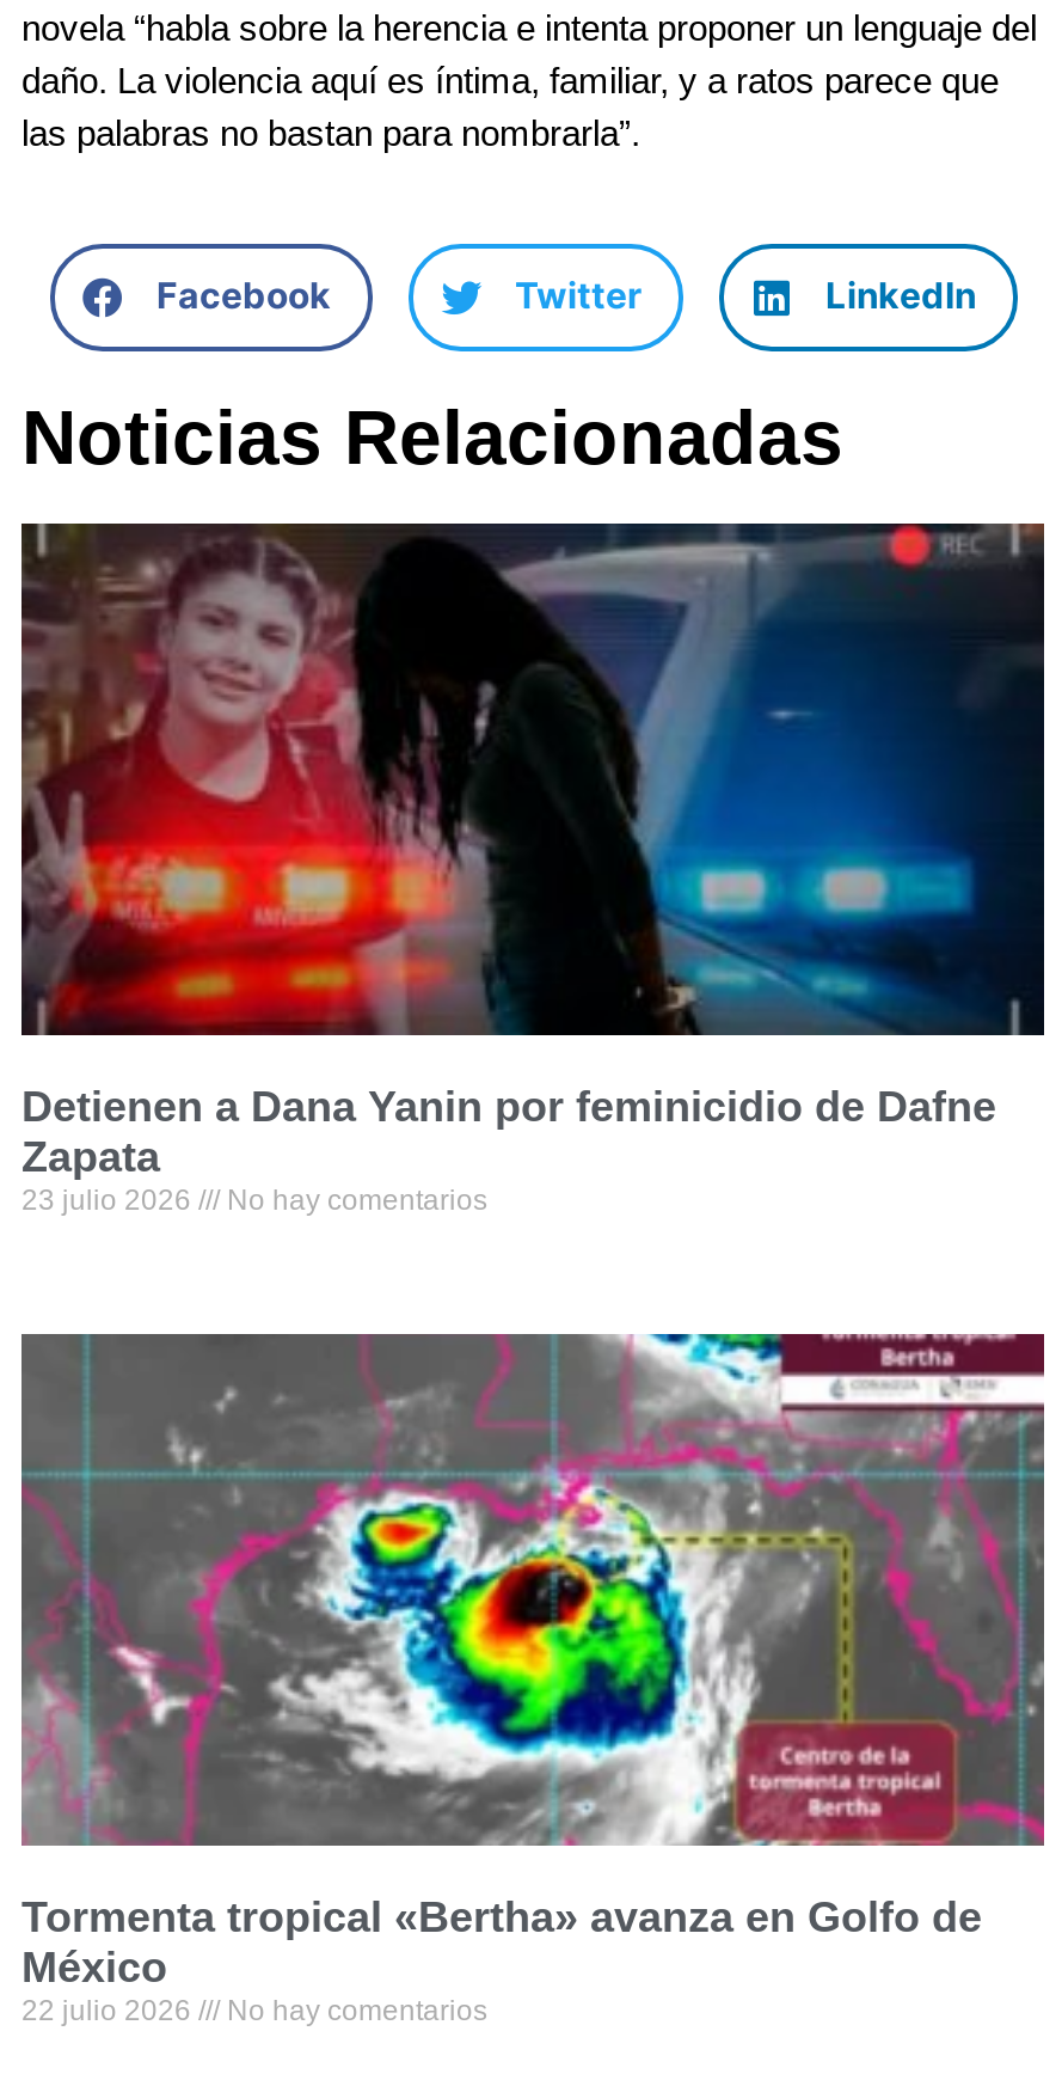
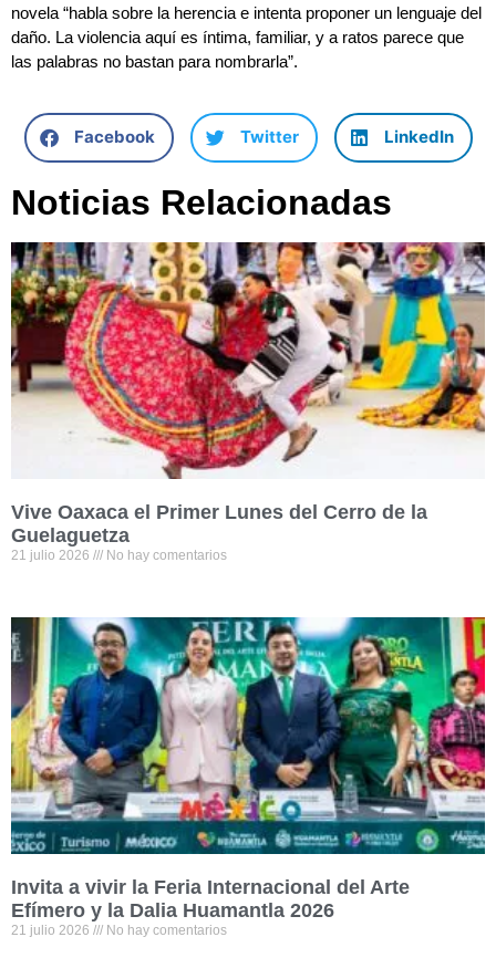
- [image]
- Detienen a Dana Yanin por feminicidio de Dafne
- Zapata
- 23 julio 2026
+ [image]
+ Vive Oaxaca el Primer Lunes del Cerro de la
+ Guelaguetza
+ 21 julio 2026

- [image]
- Tormenta tropical «Bertha» avanza en Golfo de
- México
- 22 julio 2026
+ [image]
+ Invita a vivir la Feria Internacional del Arte
+ Efímero y la Dalia Huamantla 2026
+ 21 julio 2026
